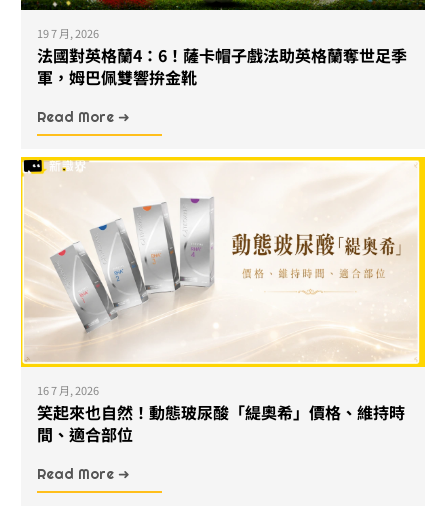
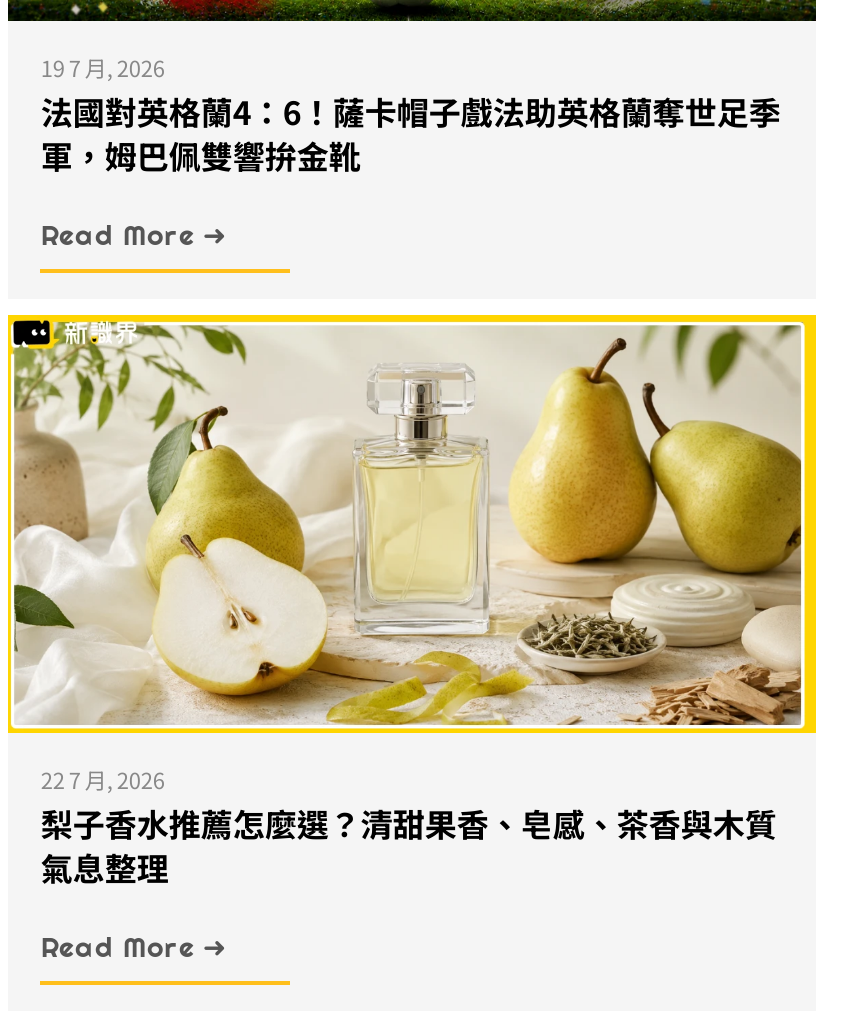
- [image]
- 16 7 月, 2026
+ [image]
+ 22 7 月, 2026

- 笑起來也自然！動態玻尿酸「緹奧希」價格、維持時
- 間、適合部位
+ 梨子香水推薦怎麼選？清甜果香、皂感、茶香與木質
+ 氣息整理
